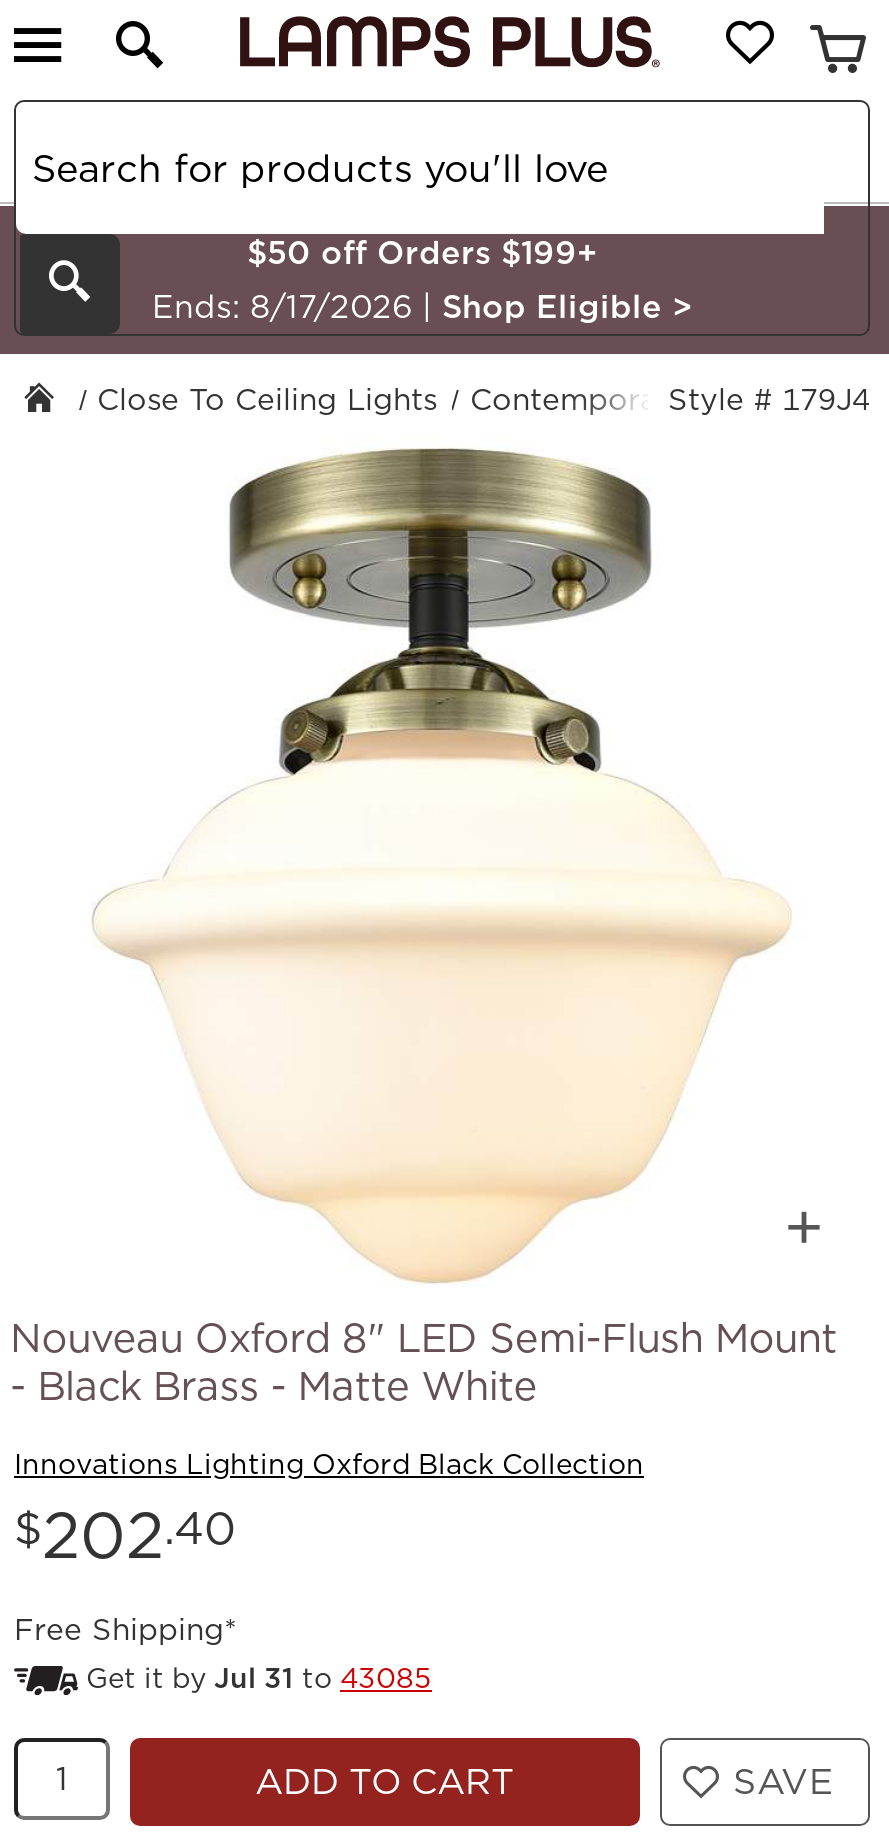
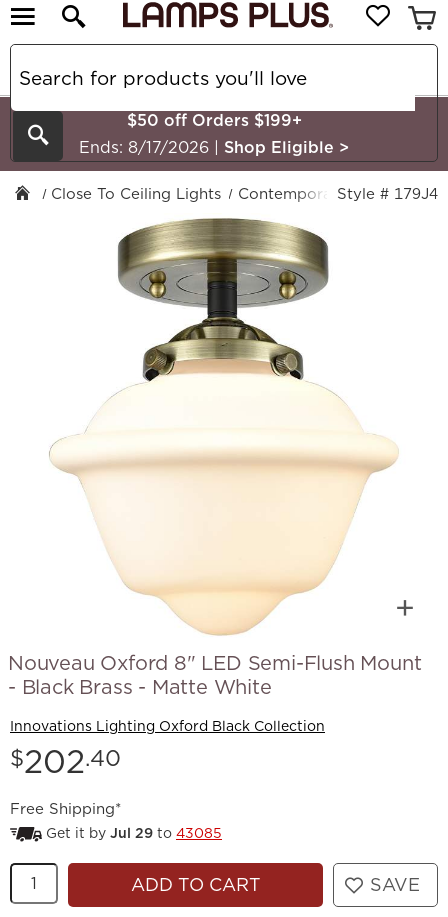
- Get it by Jul 31 to 43085
+ Get it by Jul 29 to 43085
